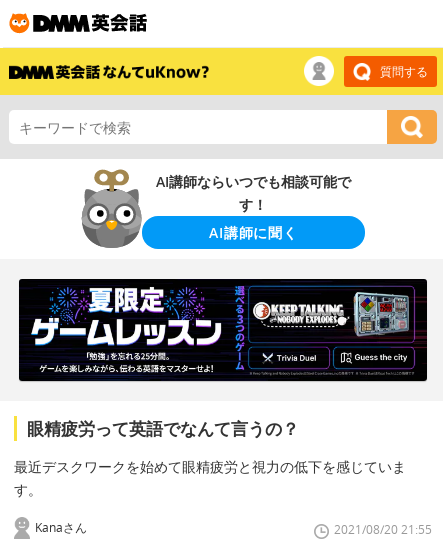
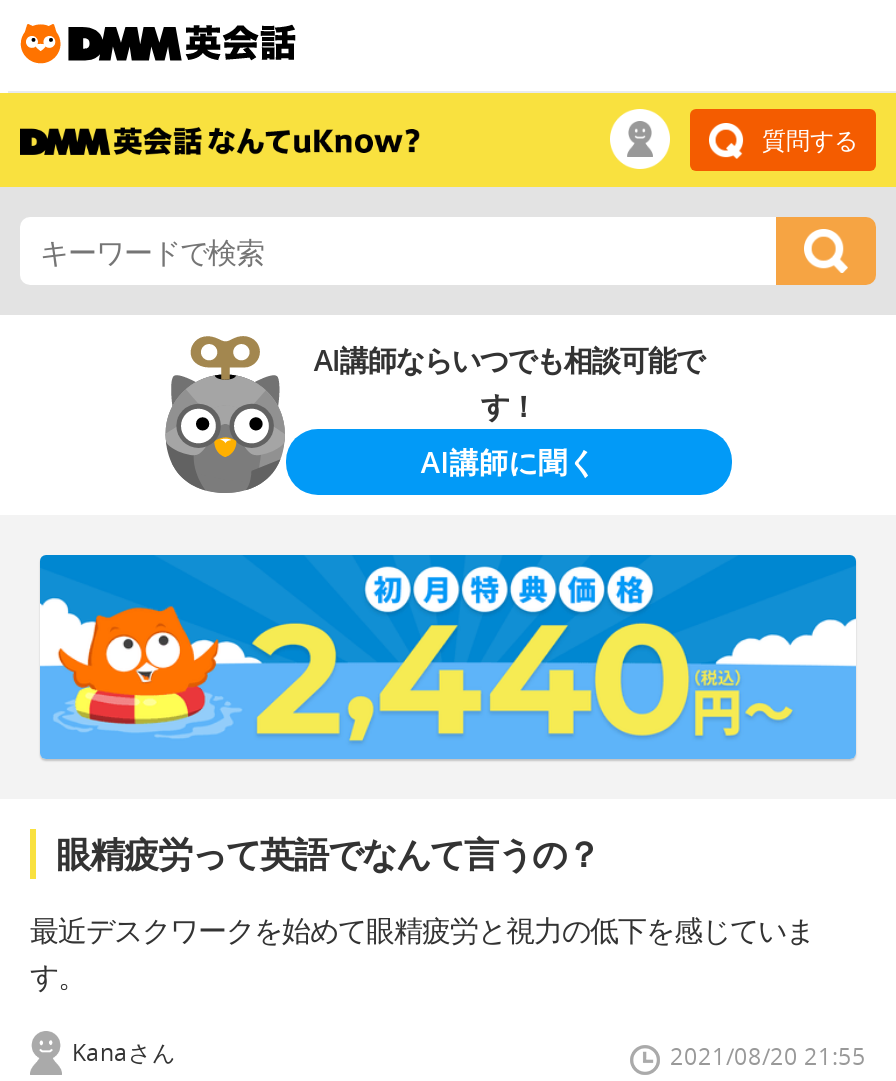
- [image]
+ [image]
